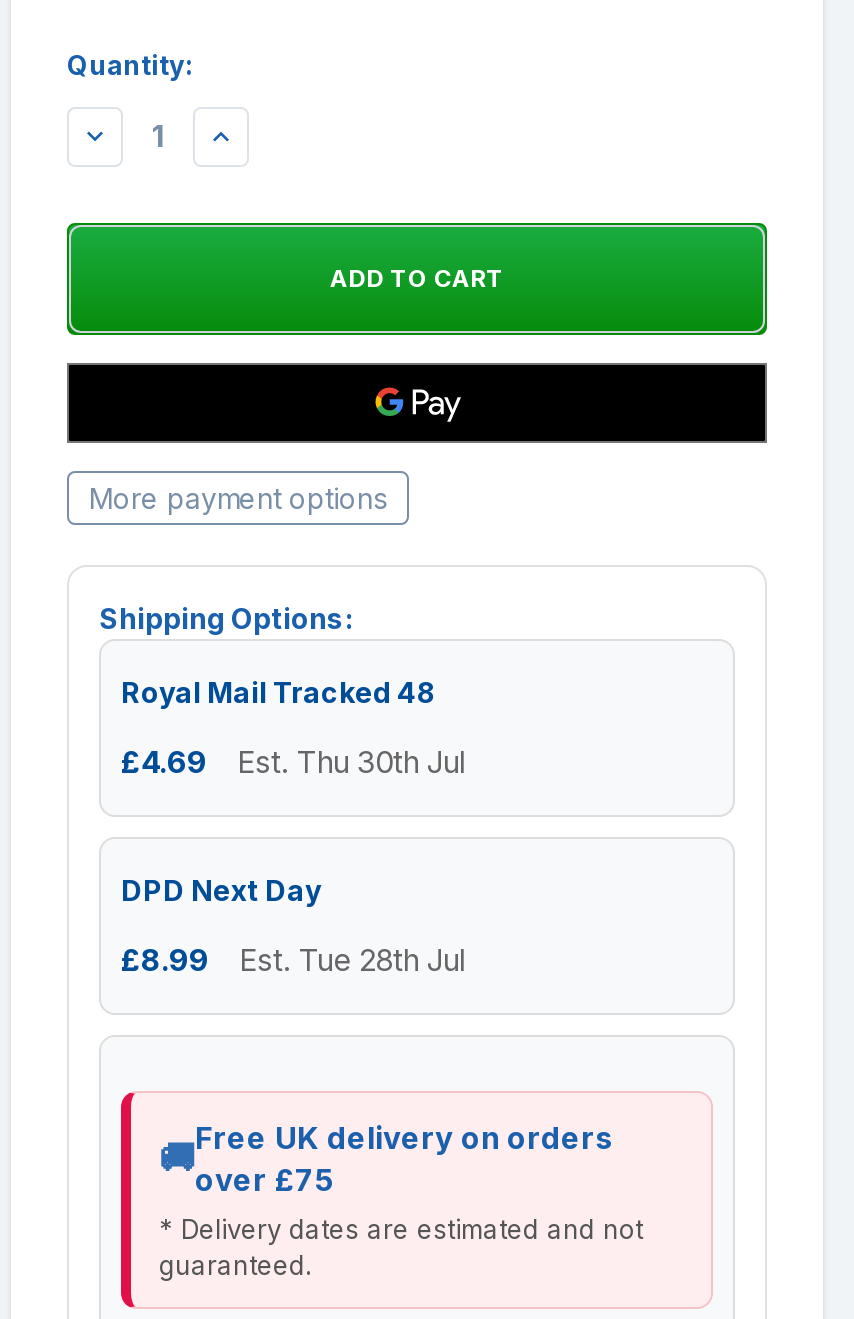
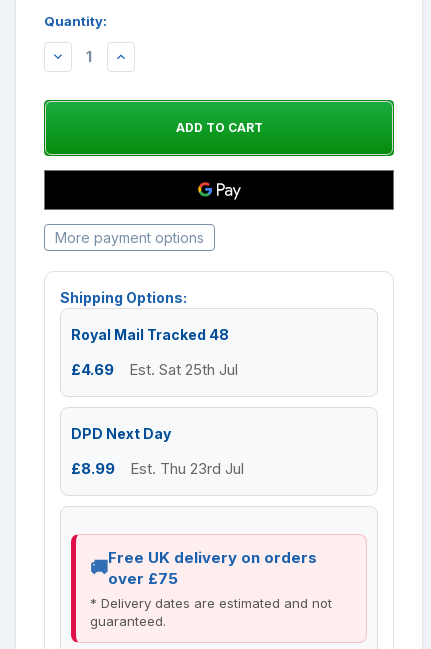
- £4.69 Est. Thu 30th Jul
+ £4.69 Est. Sat 25th Jul

- £8.99 Est. Tue 28th Jul
+ £8.99 Est. Thu 23rd Jul
